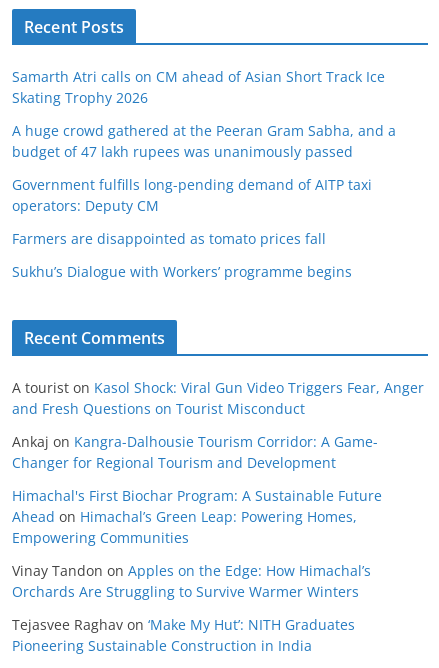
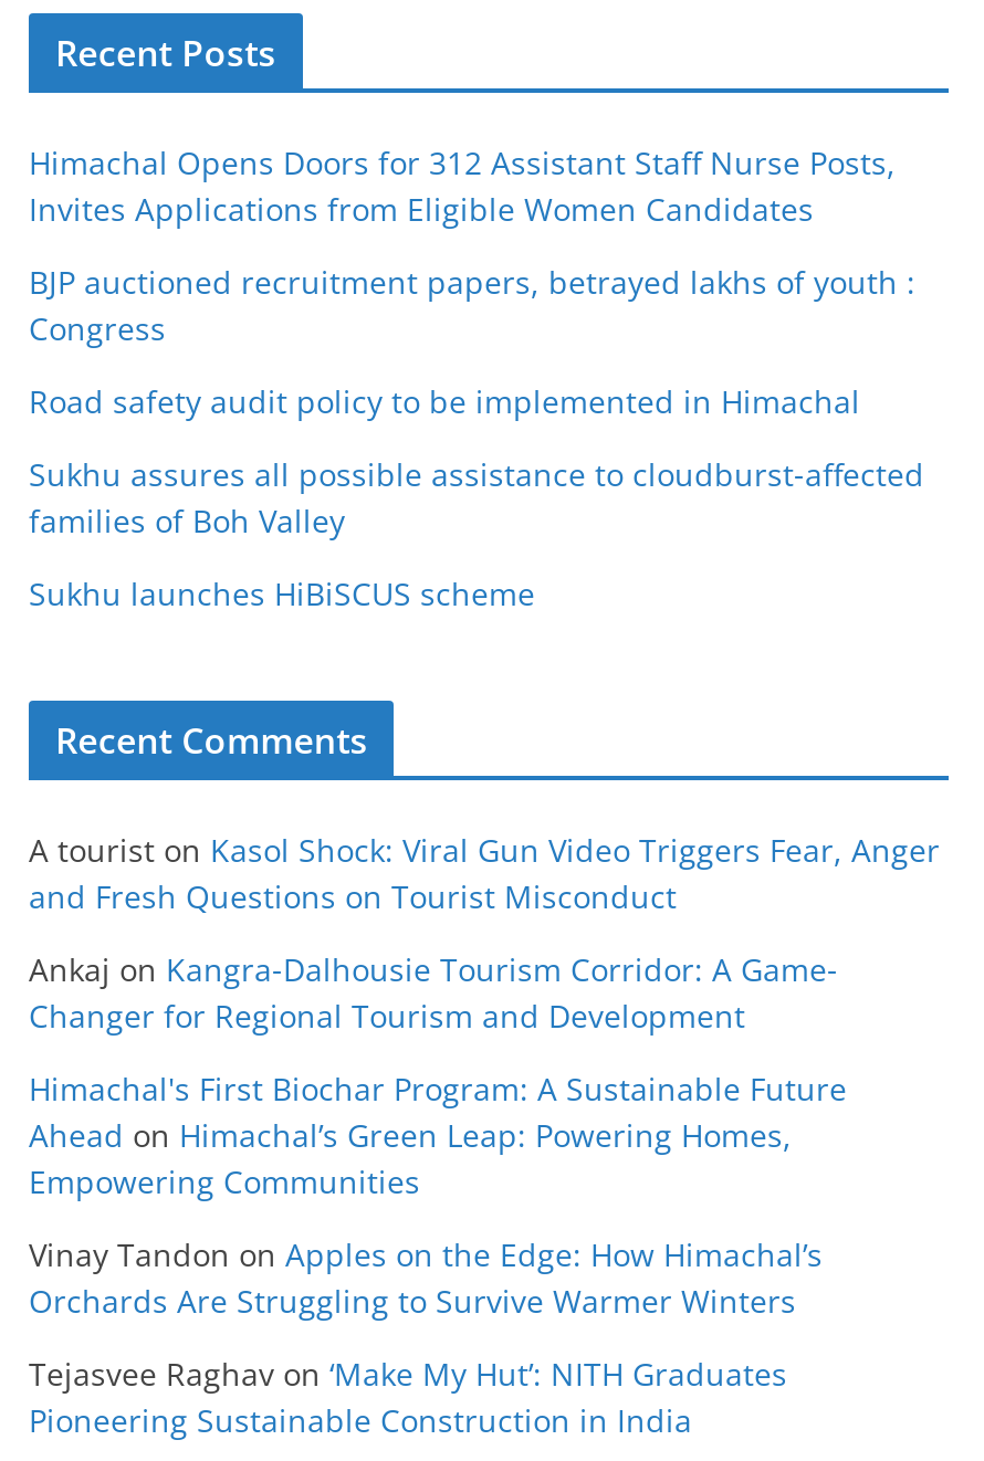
- Samarth Atri calls on CM ahead of Asian Short Track Ice
- Skating Trophy 2026
+ Himachal Opens Doors for 312 Assistant Staff Nurse Posts,
+ Invites Applications from Eligible Women Candidates

- A huge crowd gathered at the Peeran Gram Sabha, and a
- budget of 47 lakh rupees was unanimously passed
+ BJP auctioned recruitment papers, betrayed lakhs of youth :
+ Congress

- Government fulfills long-pending demand of AITP taxi
- operators: Deputy CM
+ Road safety audit policy to be implemented in Himachal

- Farmers are disappointed as tomato prices fall
+ Sukhu assures all possible assistance to cloudburst-affected
+ families of Boh Valley

- Sukhu’s Dialogue with Workers’ programme begins
+ Sukhu launches HiBiSCUS scheme
